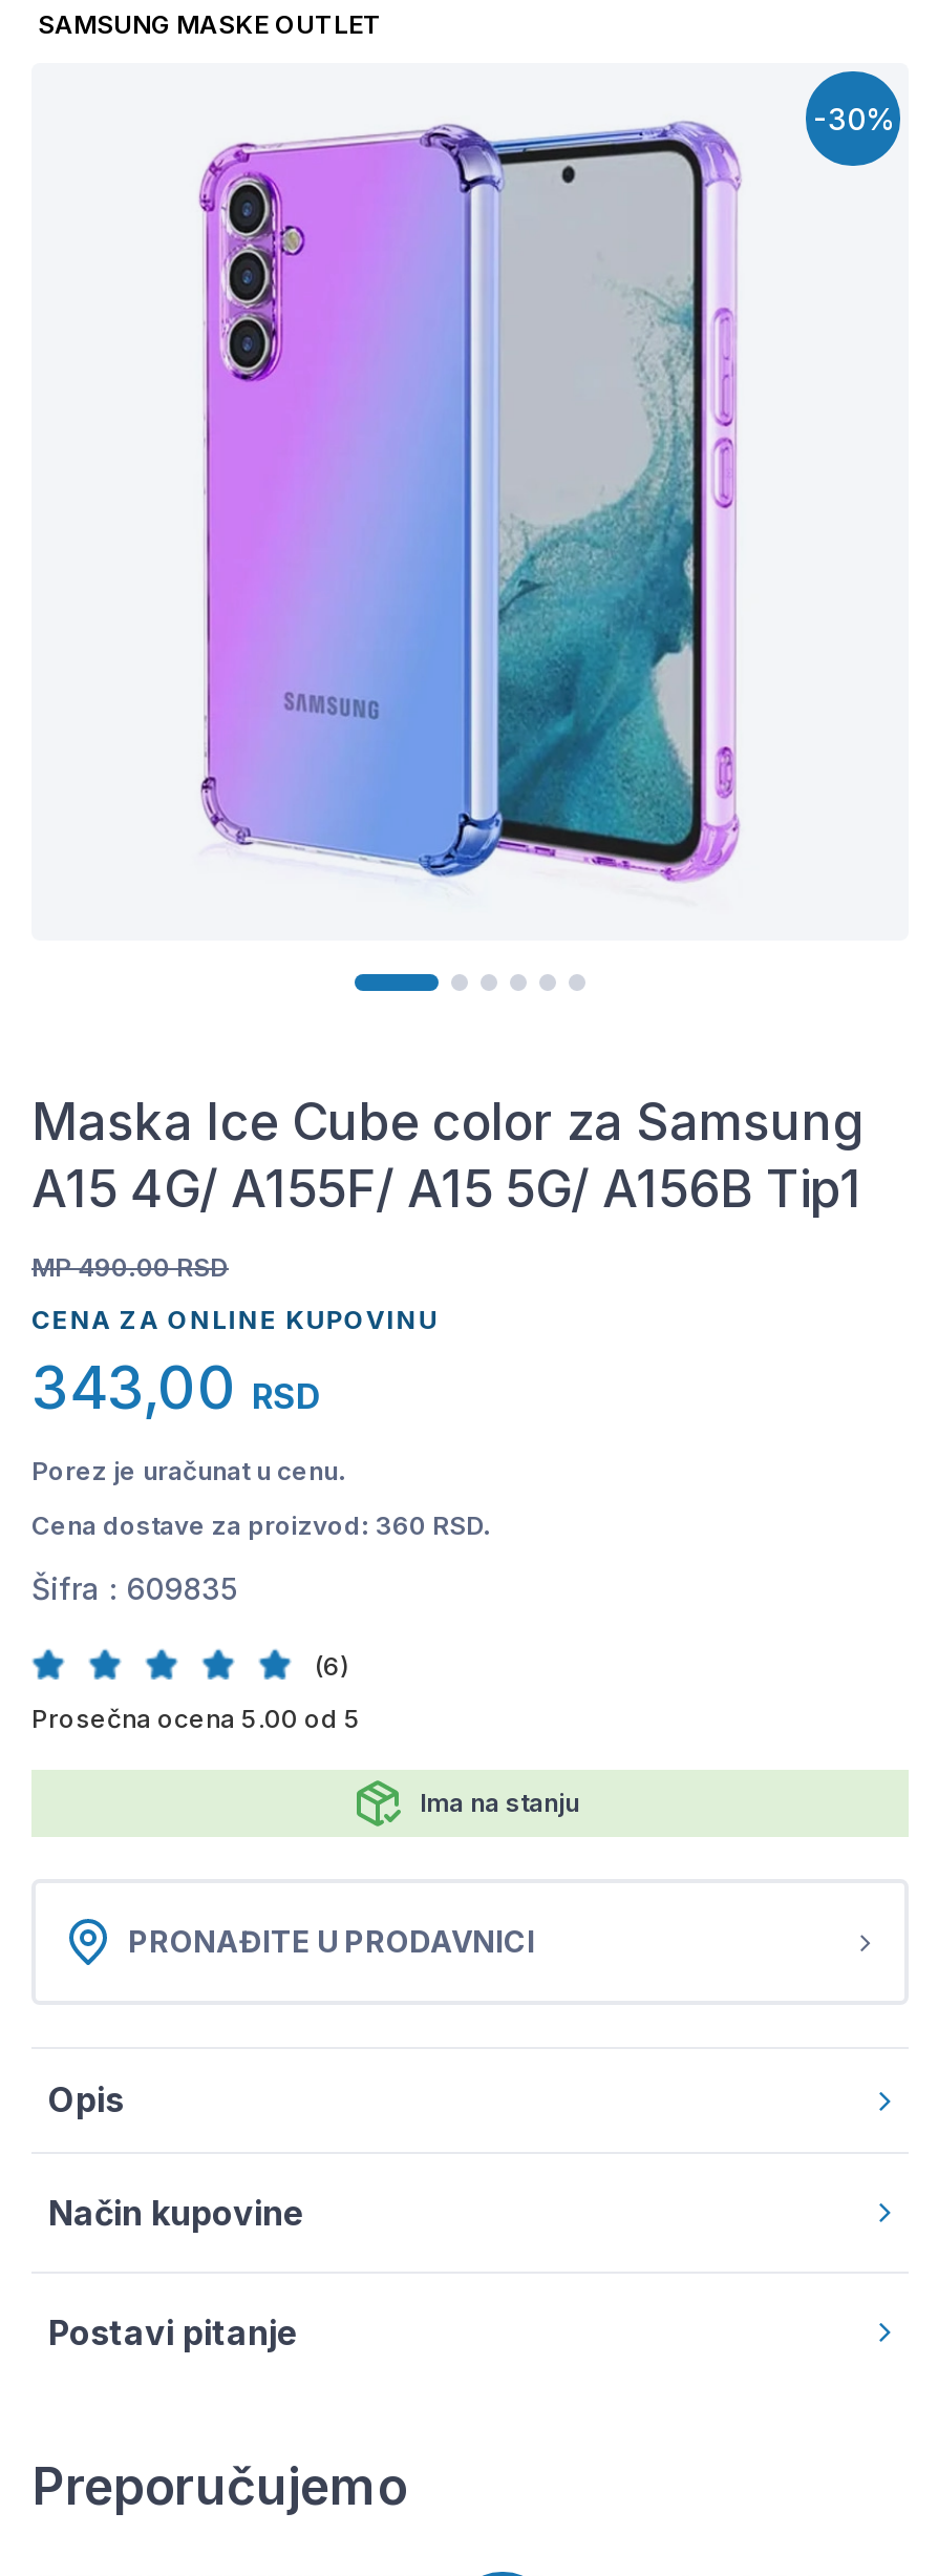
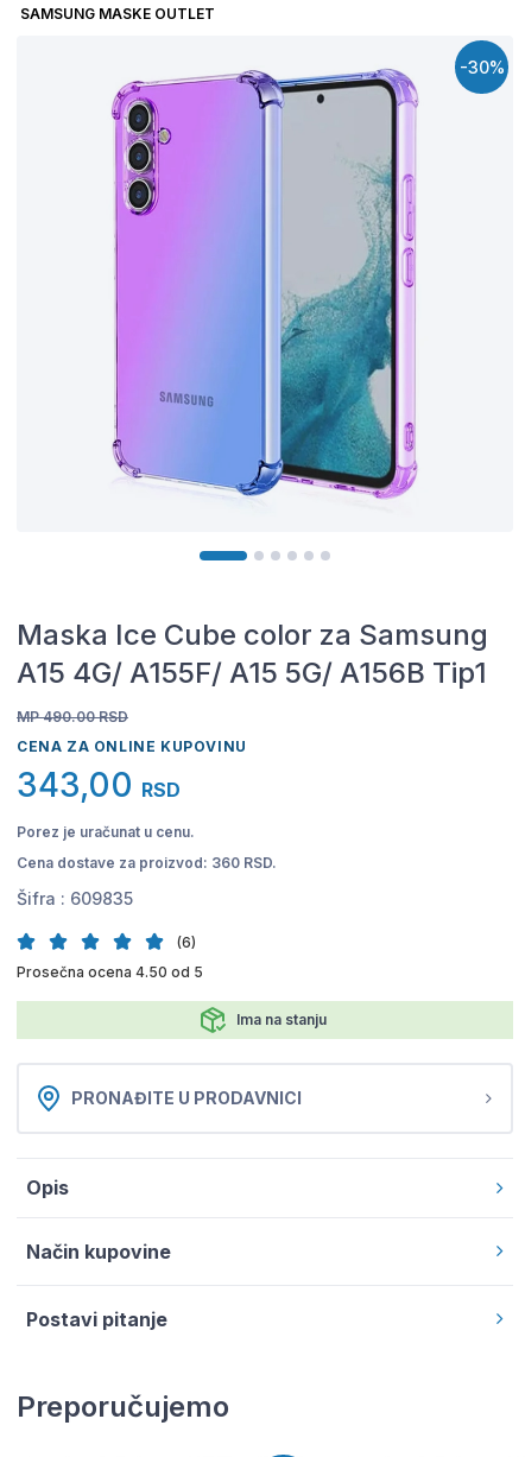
- Prosečna ocena 5.00 od 5
+ Prosečna ocena 4.50 od 5
